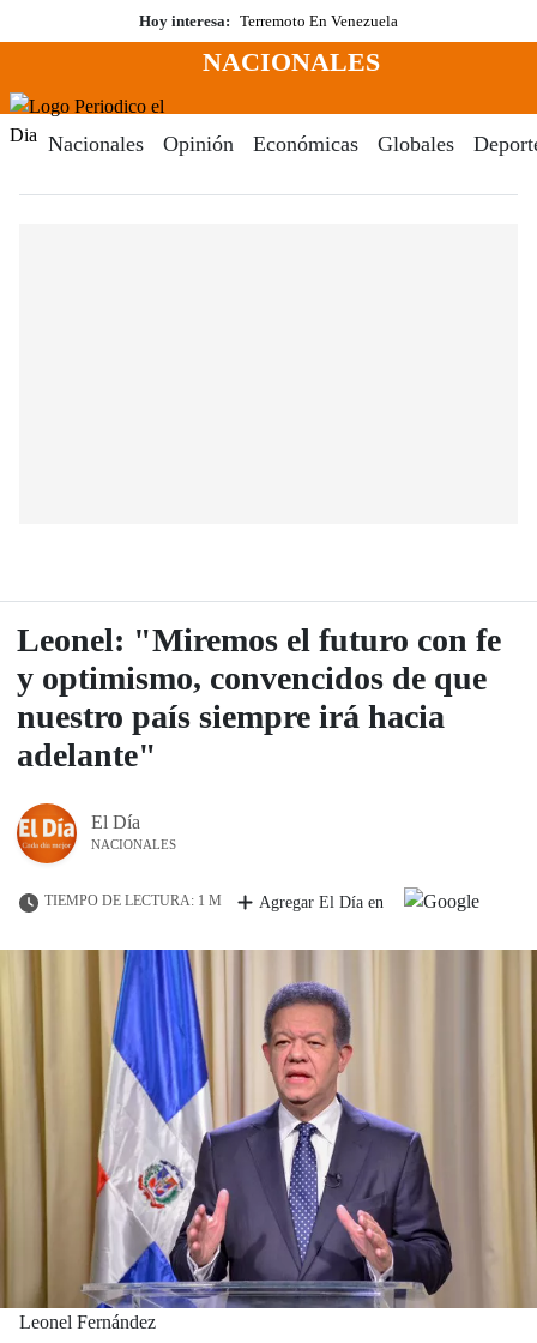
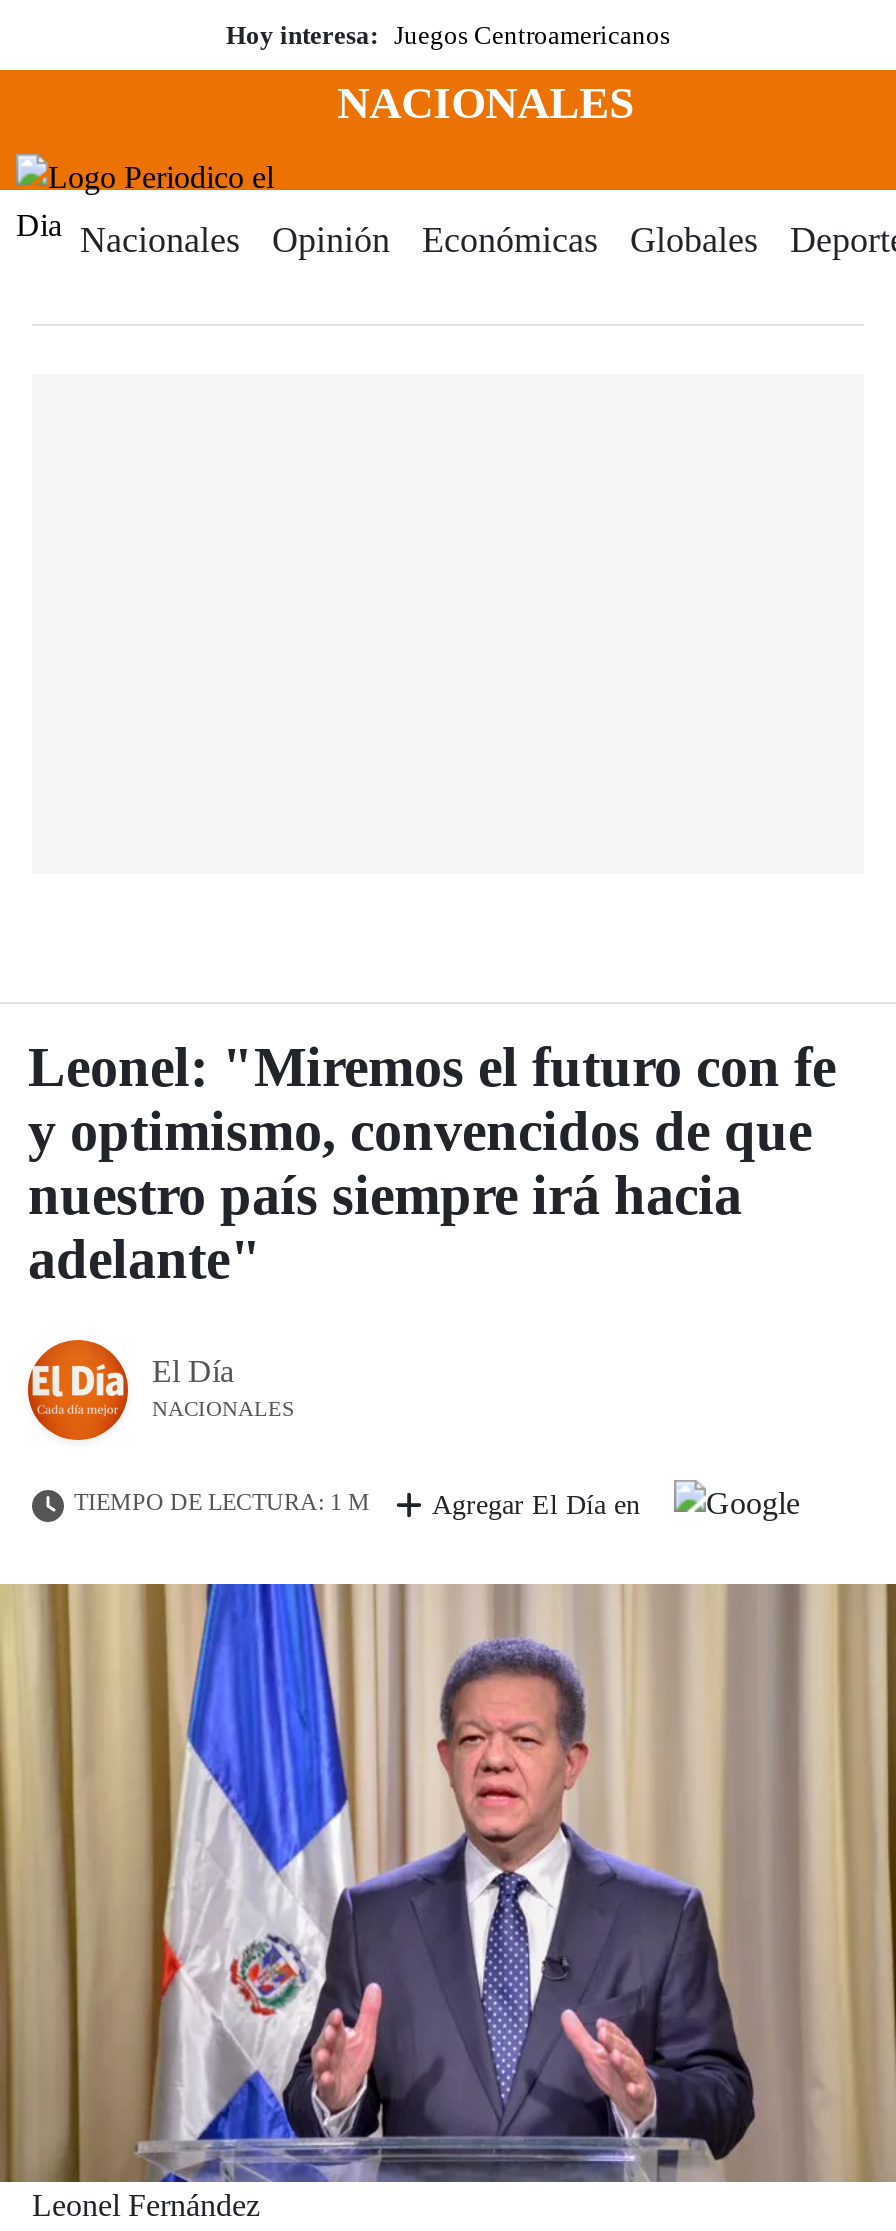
- Hoy interesa: Terremoto En Venezuela
+ Hoy interesa: Juegos Centroamericanos
